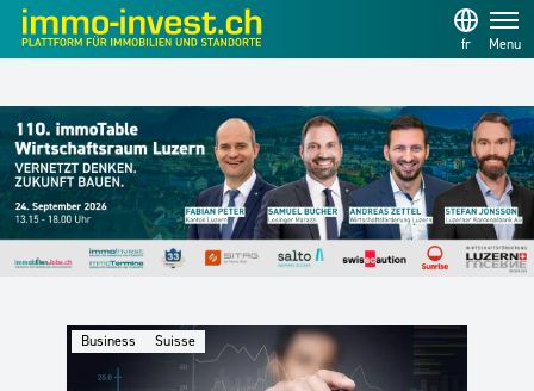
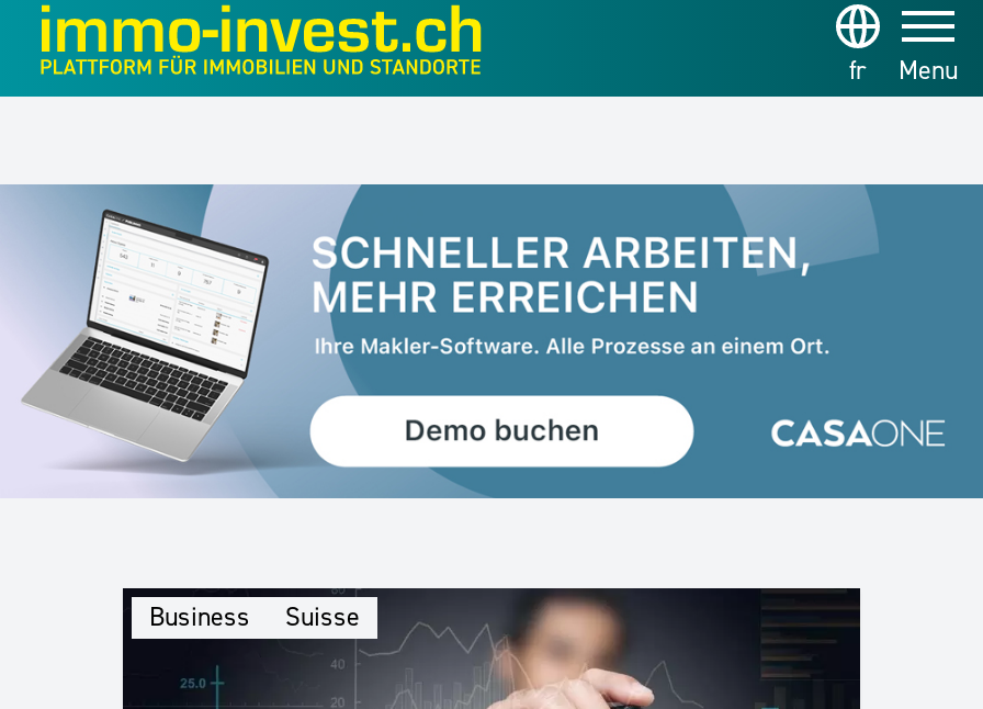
- [image]
+ [image]
